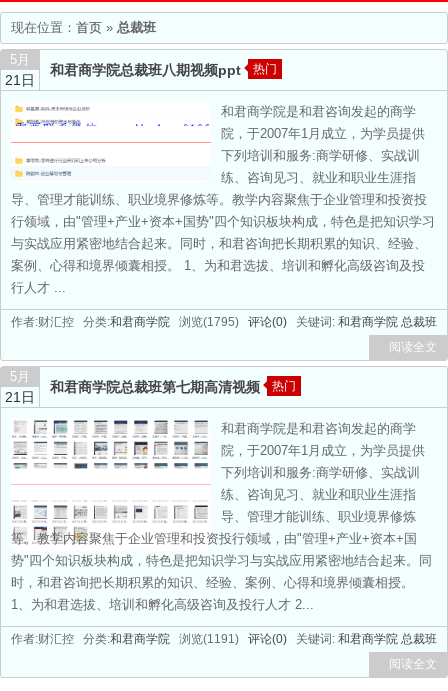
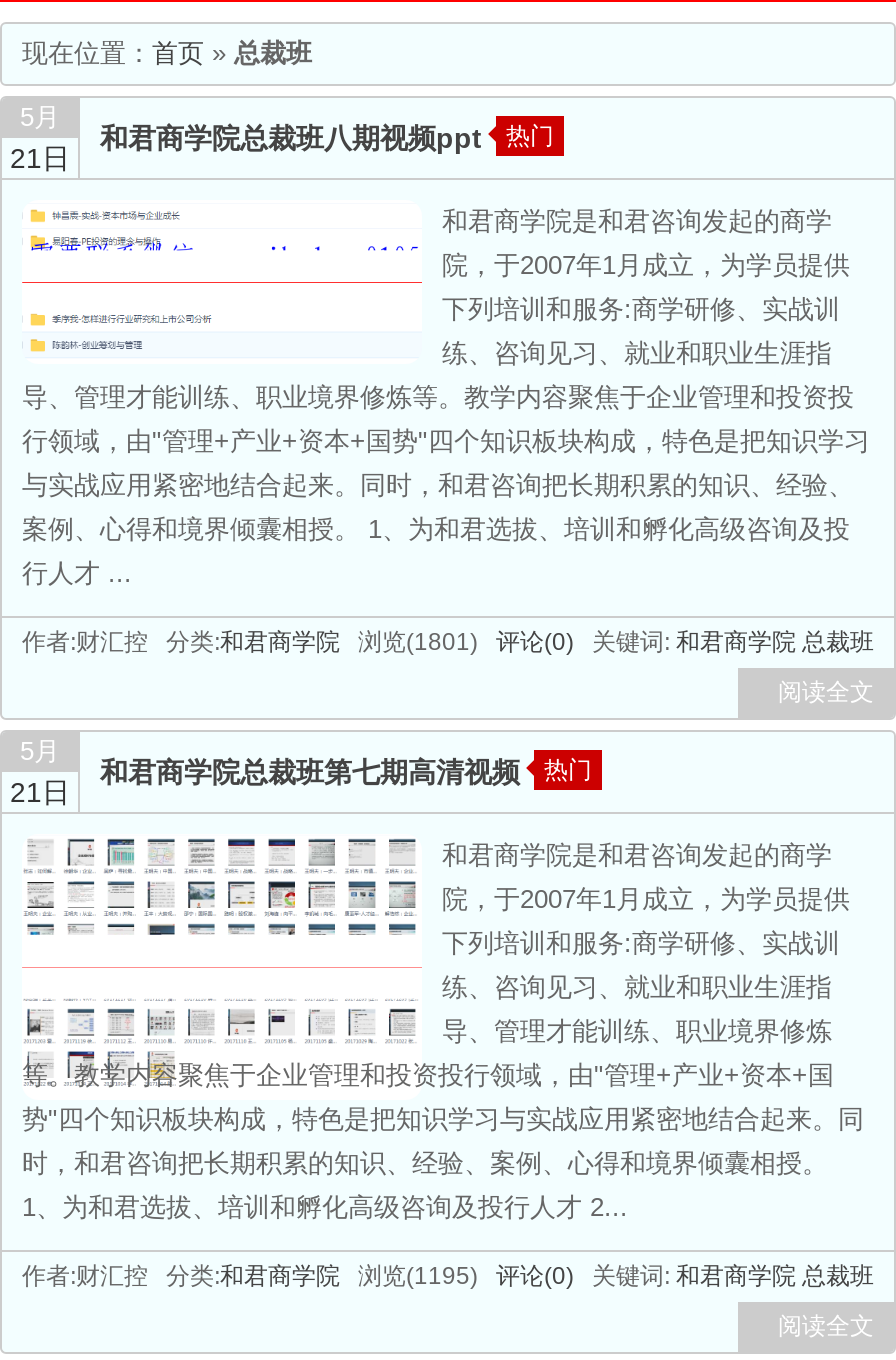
- 作者:财汇控 分类:和君商学院浏览(1795)评论(0)关键词:和君商学院 总裁班
+ 作者:财汇控 分类:和君商学院浏览(1801)评论(0)关键词:和君商学院 总裁班

- 作者:财汇控 分类:和君商学院浏览(1191)评论(0)关键词:和君商学院 总裁班
+ 作者:财汇控 分类:和君商学院浏览(1195)评论(0)关键词:和君商学院 总裁班
